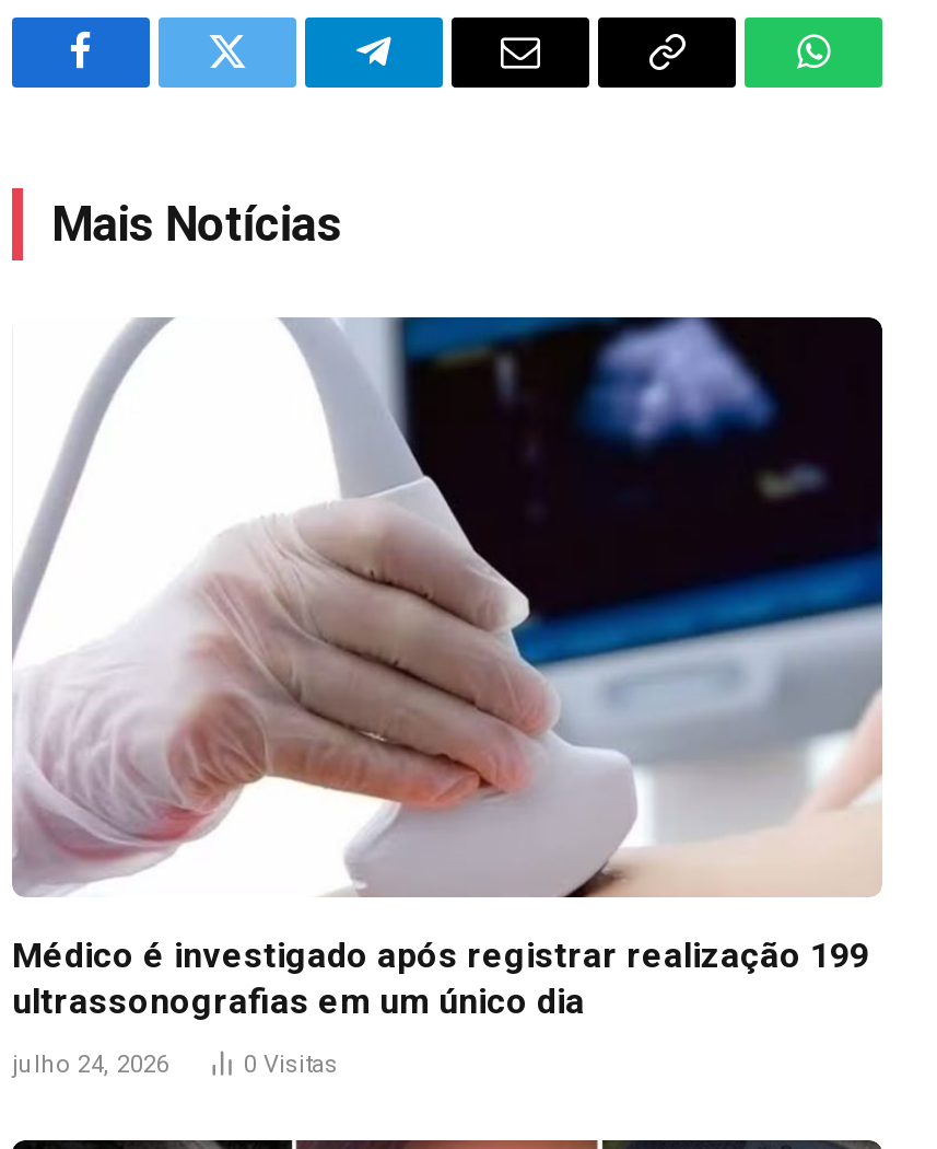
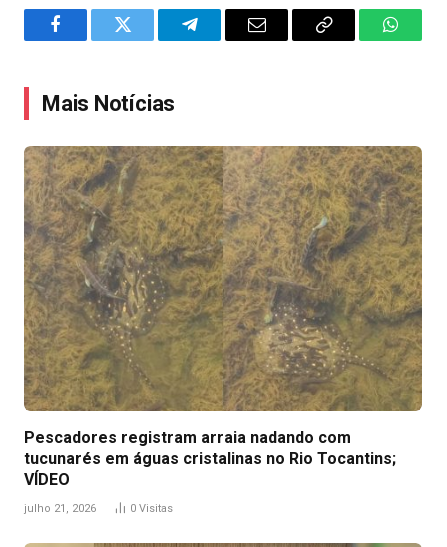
- [image]
- Médico é investigado após registrar realização 199
- ultrassonografias em um único dia
+ [image]
+ Pescadores registram arraia nadando com
+ tucunarés em águas cristalinas no Rio Tocantins;
+ VÍDEO

- julho 24, 2026
+ julho 21, 2026
